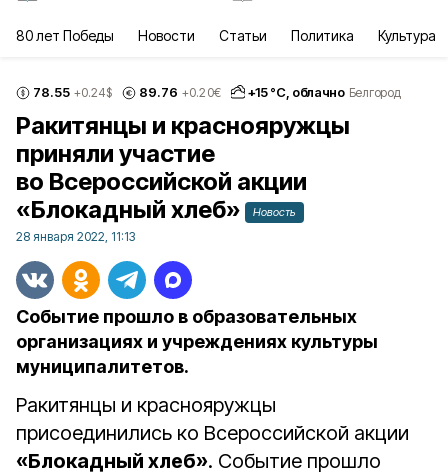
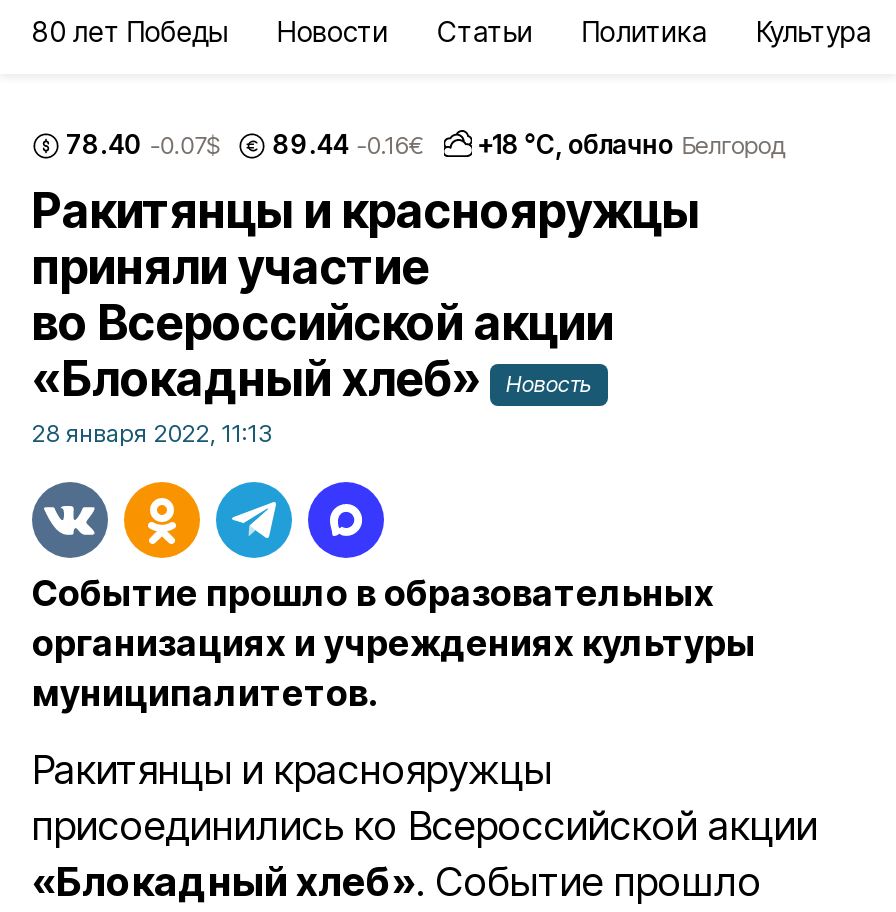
- 78.55 +0.24$
+ 78.40 -0.07$

- 89.76 +0.20€
+ 89.44 -0.16€

- +15 °С, облачно Белгород
+ +18 °С, облачно Белгород
